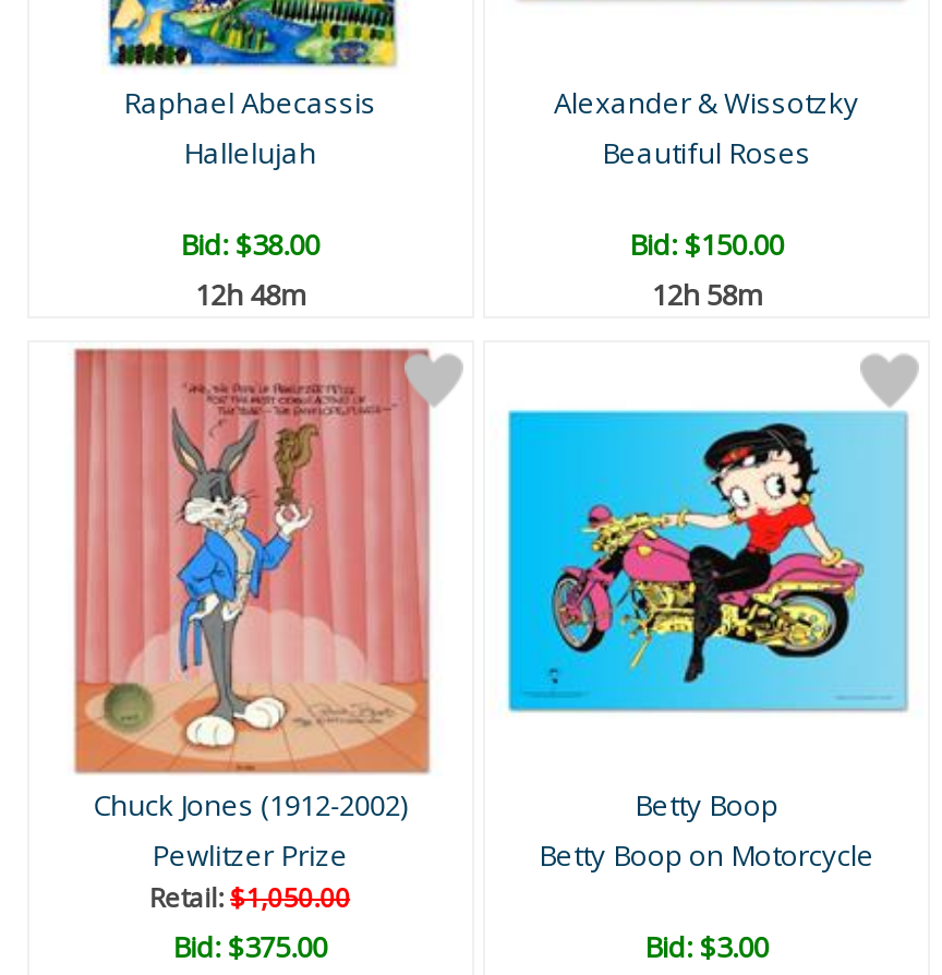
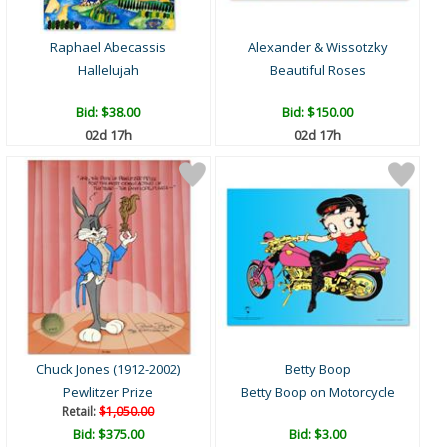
- 12h 48m
+ 02d 17h

- 12h 58m
+ 02d 17h
